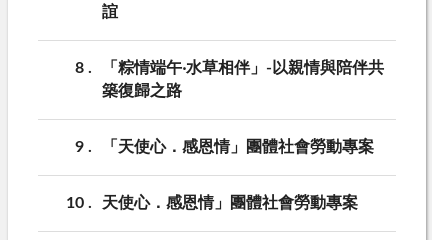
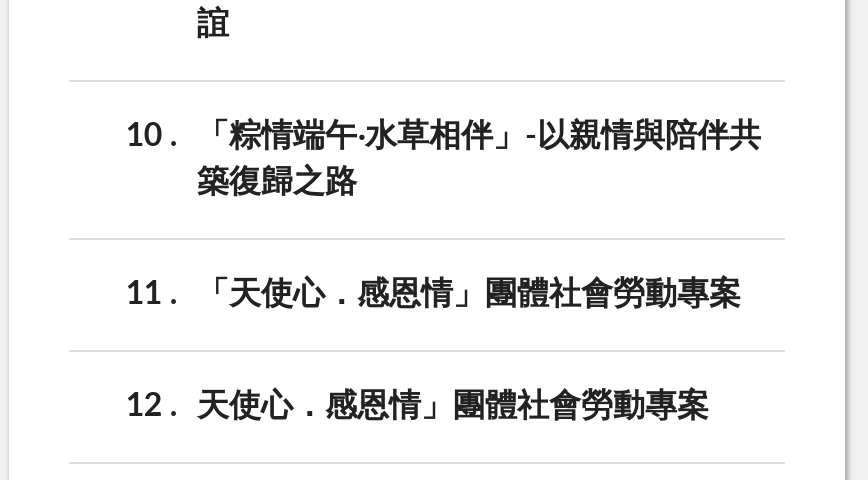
- 8 「粽情端午‧水草相伴」-以親情與陪伴共
+ 10 「粽情端午‧水草相伴」-以親情與陪伴共

- 9 「天使心．感恩情」團體社會勞動專案
+ 11 「天使心．感恩情」團體社會勞動專案

- 10 天使心．感恩情」團體社會勞動專案
+ 12 天使心．感恩情」團體社會勞動專案
